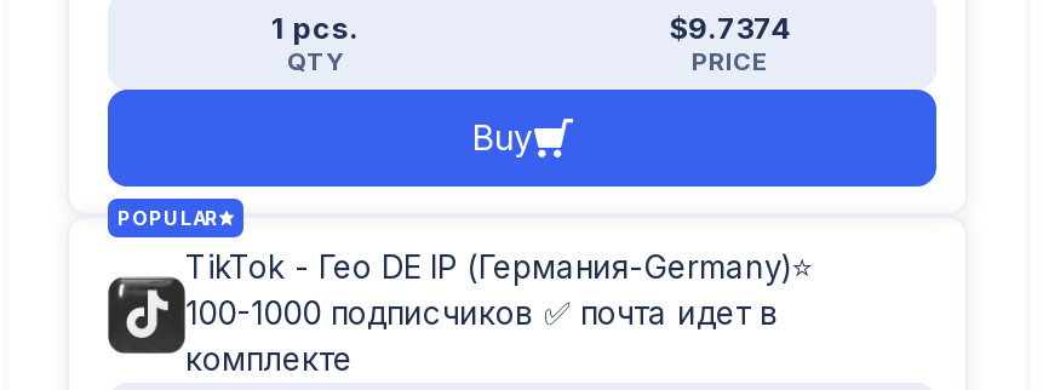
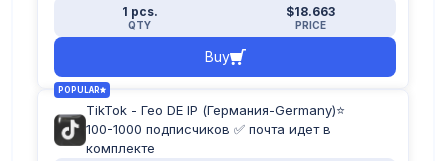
- $9.7374
+ $18.663
